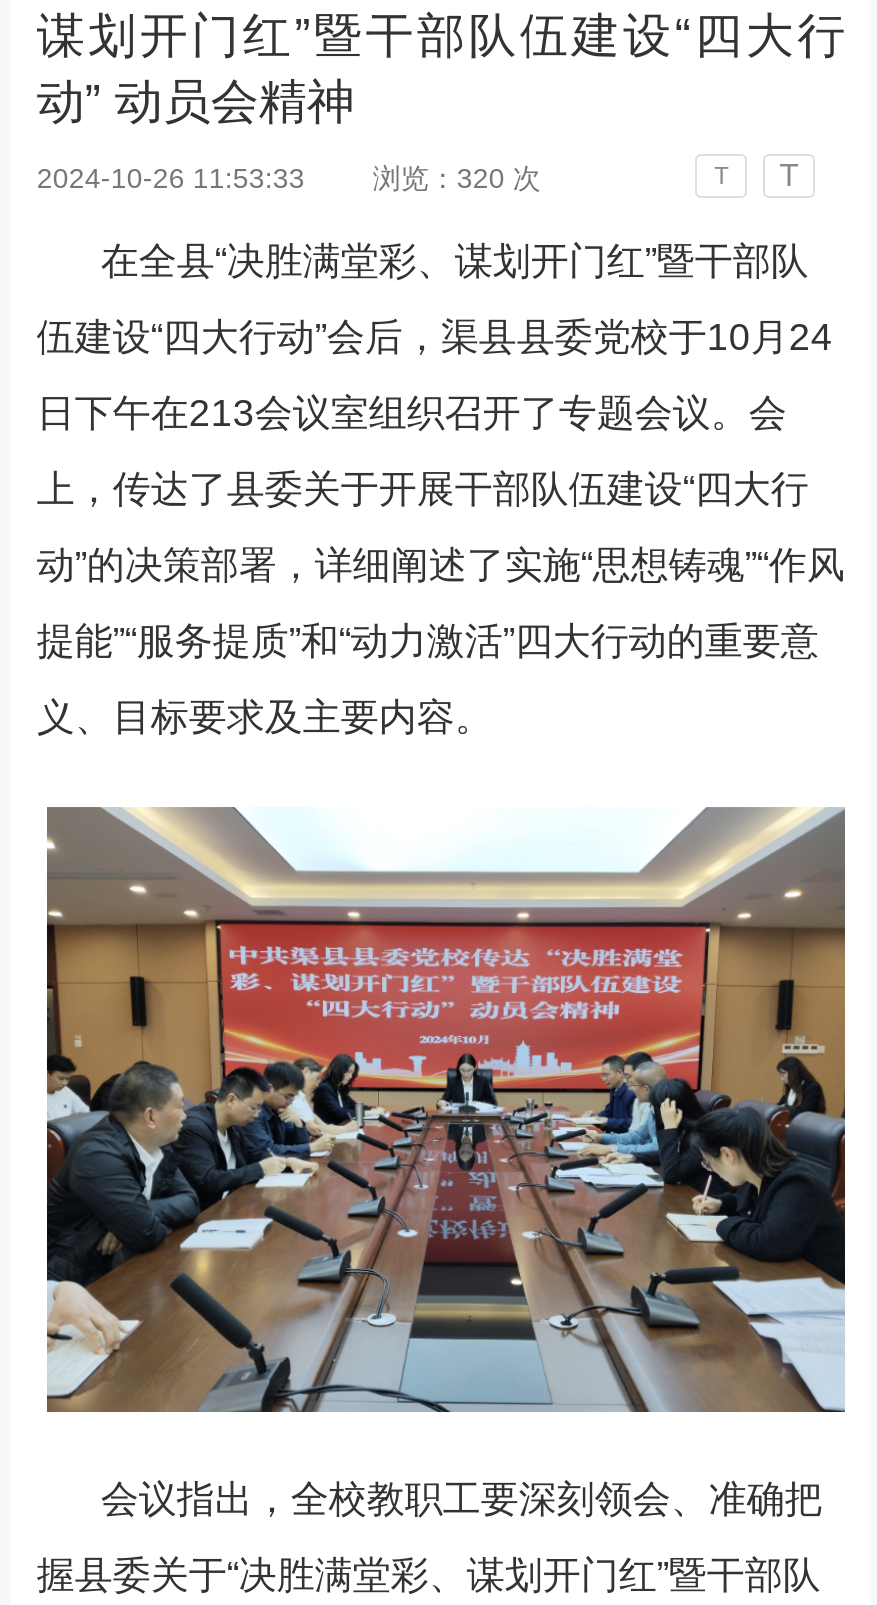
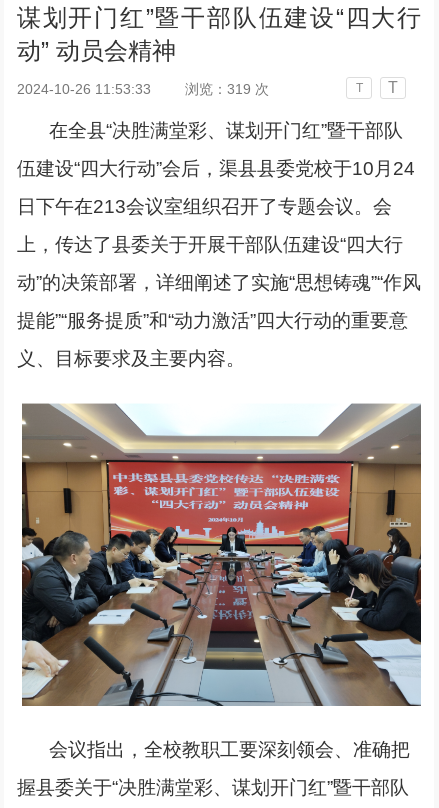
- 浏览：320次
+ 浏览：319次
